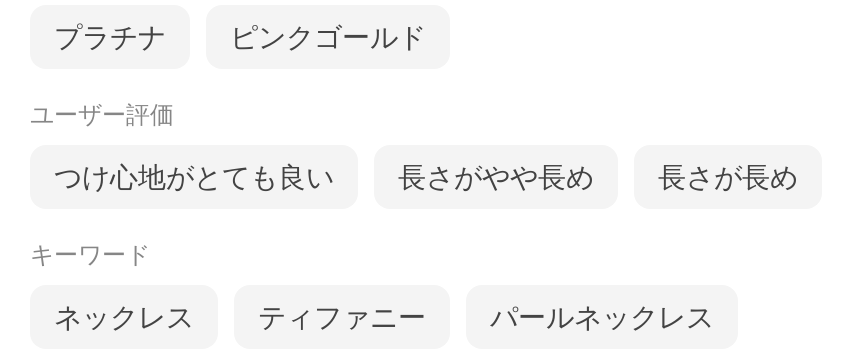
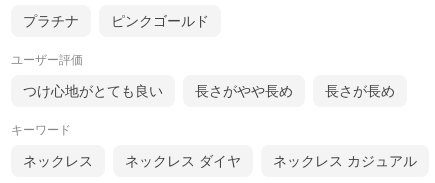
- ティファニー
- パールネックレス
+ ネックレス ダイヤ
+ ネックレス カジュアル
